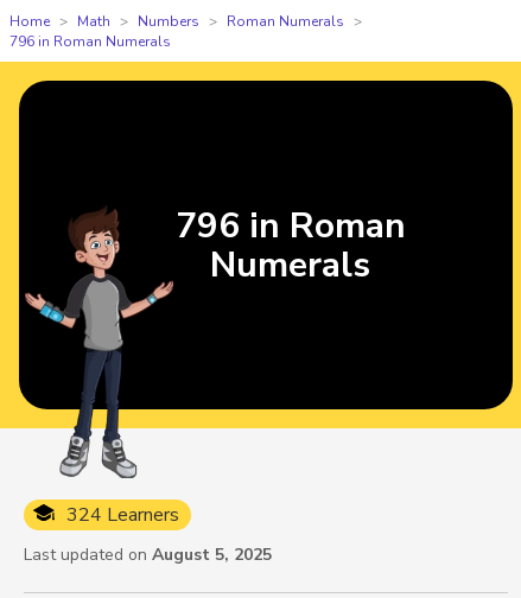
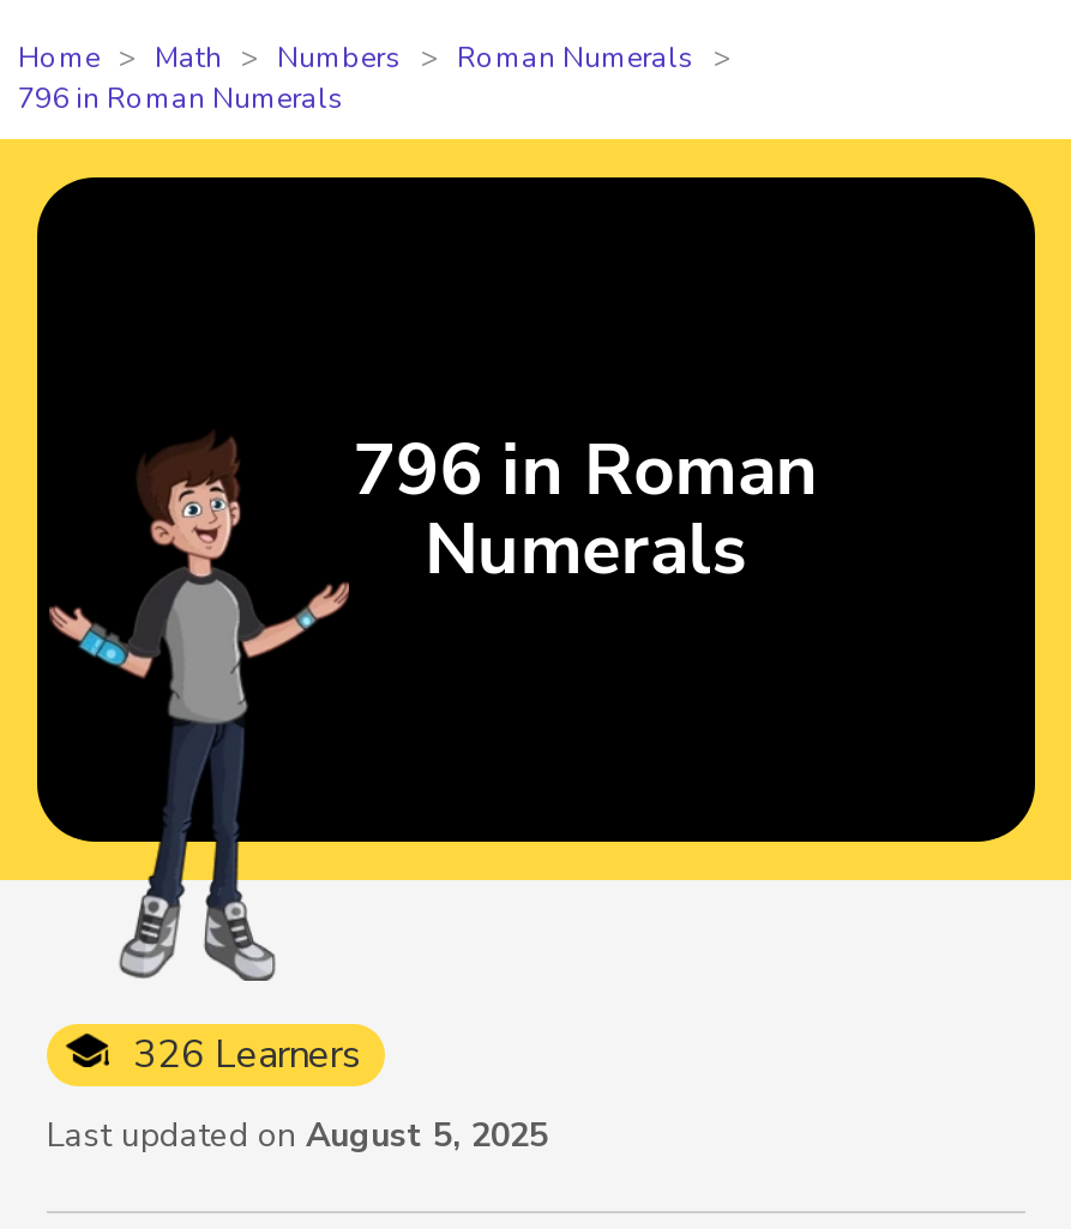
- 324 Learners
+ 326 Learners
